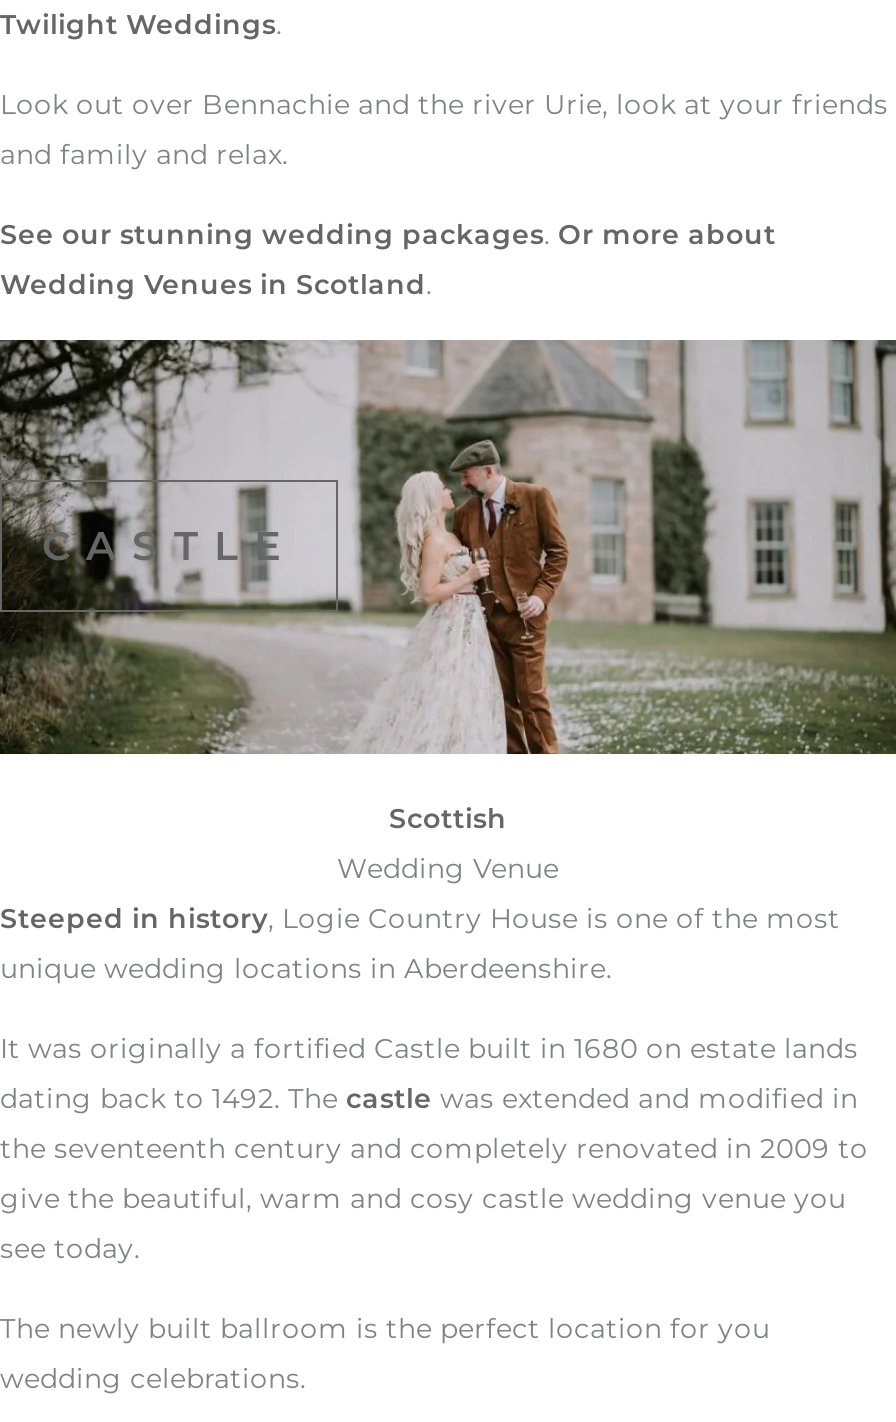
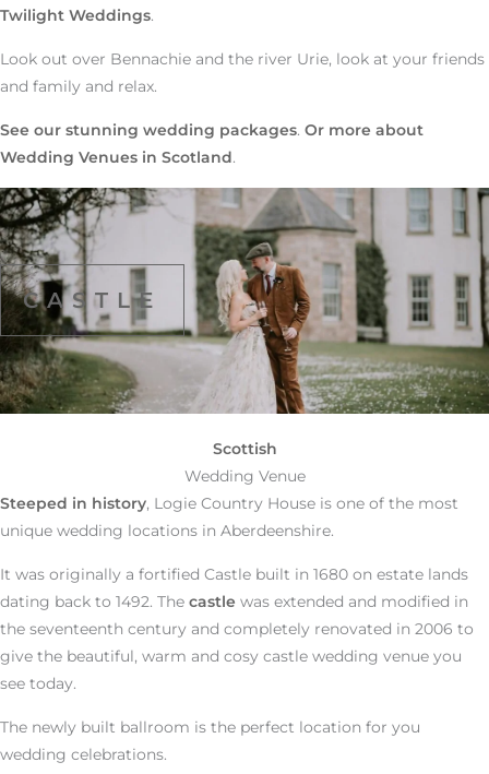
- the seventeenth century and completely renovated in 2009 to
+ the seventeenth century and completely renovated in 2006 to
